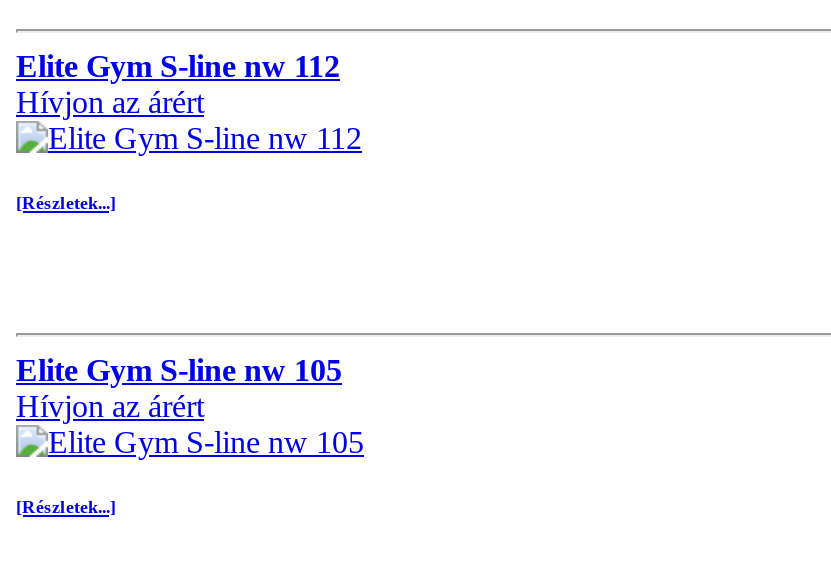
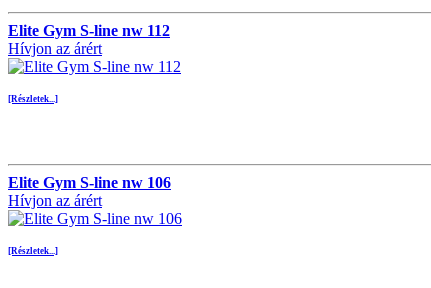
- Elite Gym S-line nw 105
+ Elite Gym S-line nw 106
